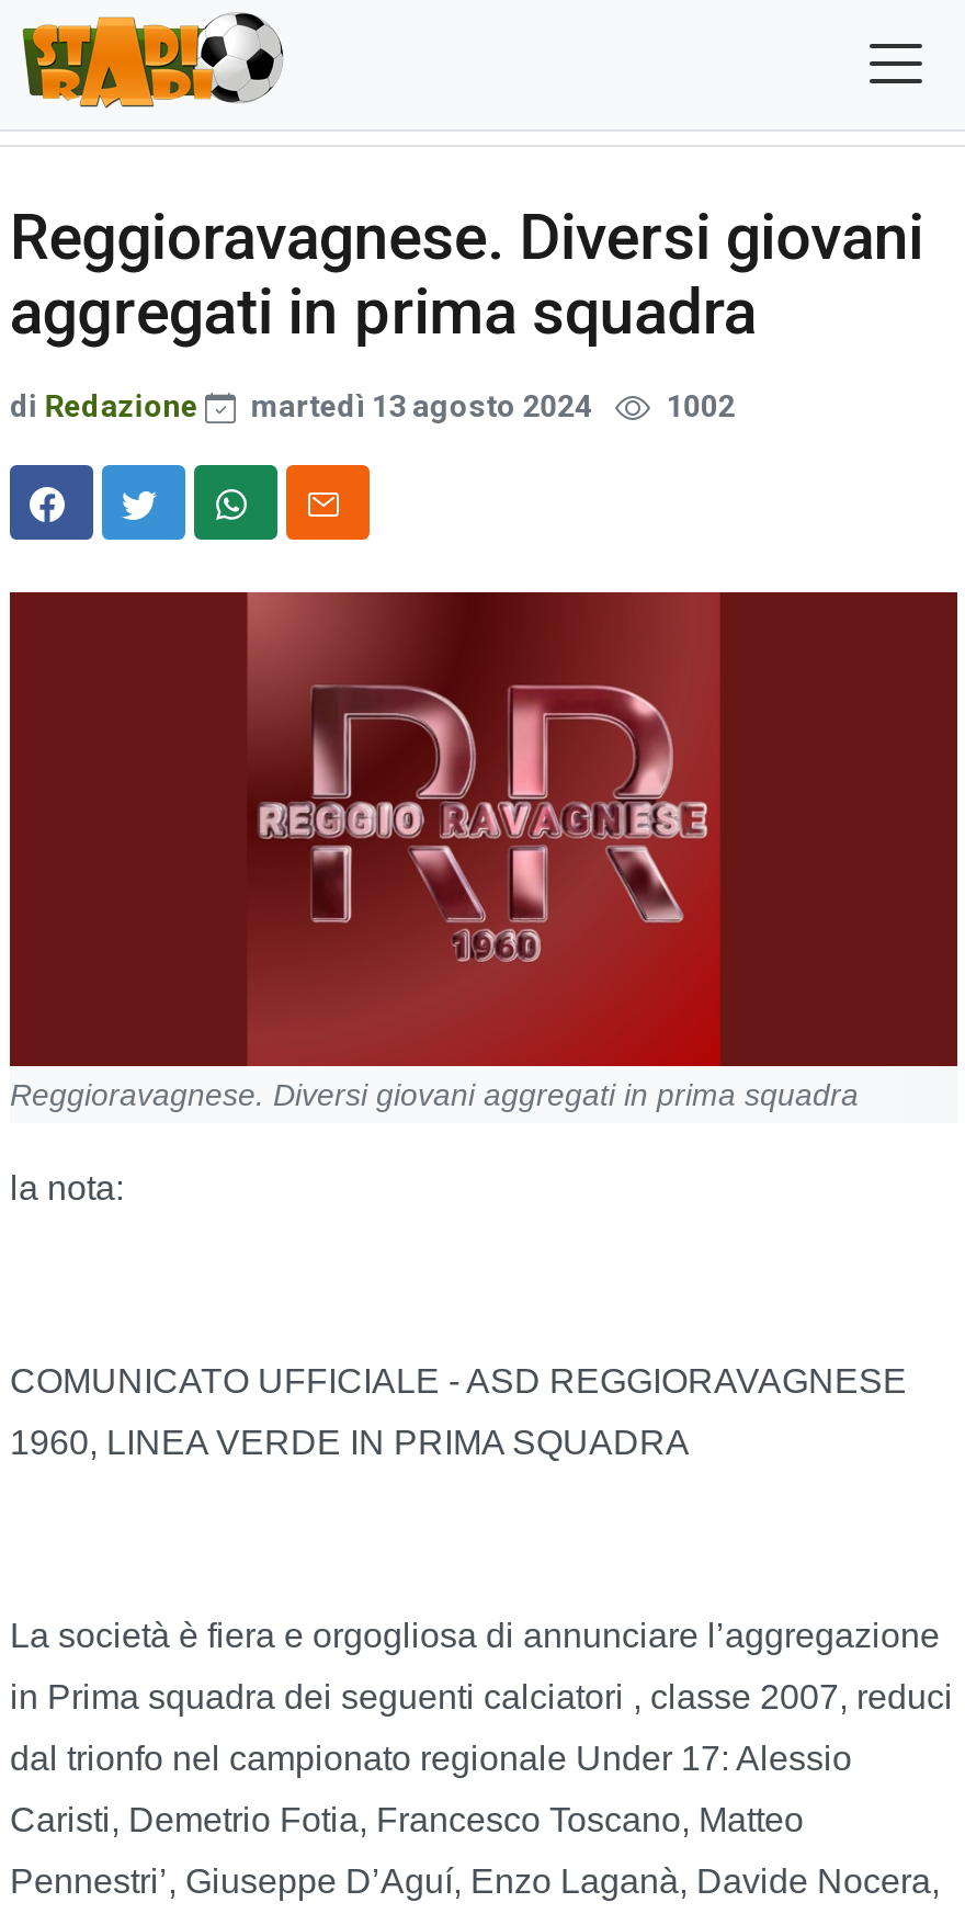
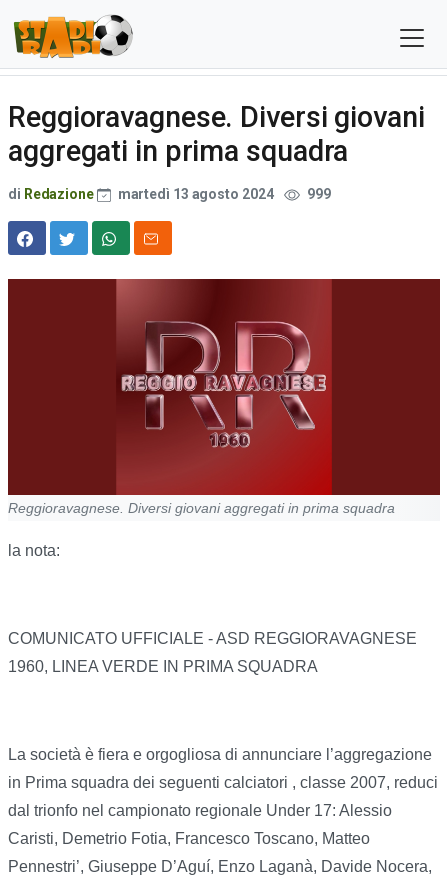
- di Redazione martedì 13 agosto 2024 1002
+ di Redazione martedì 13 agosto 2024 999
